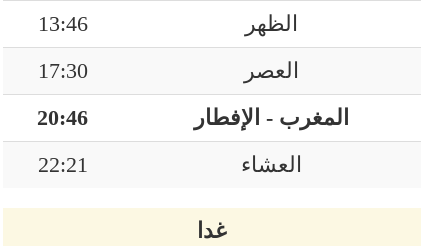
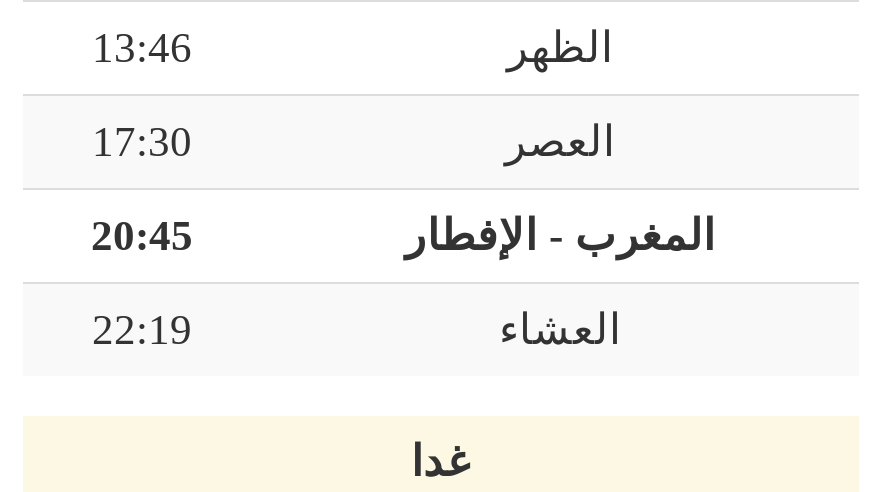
- 20:46
+ 20:45

- 22:21
+ 22:19
